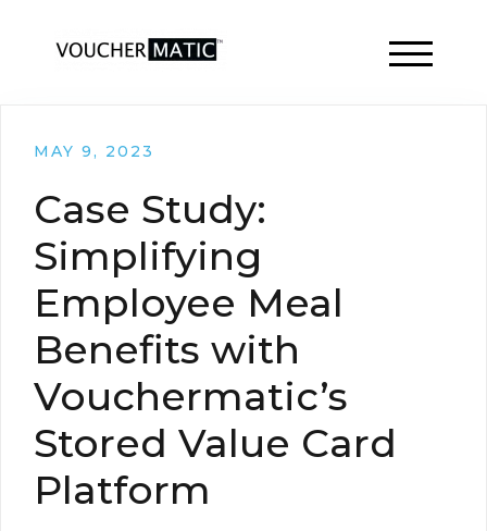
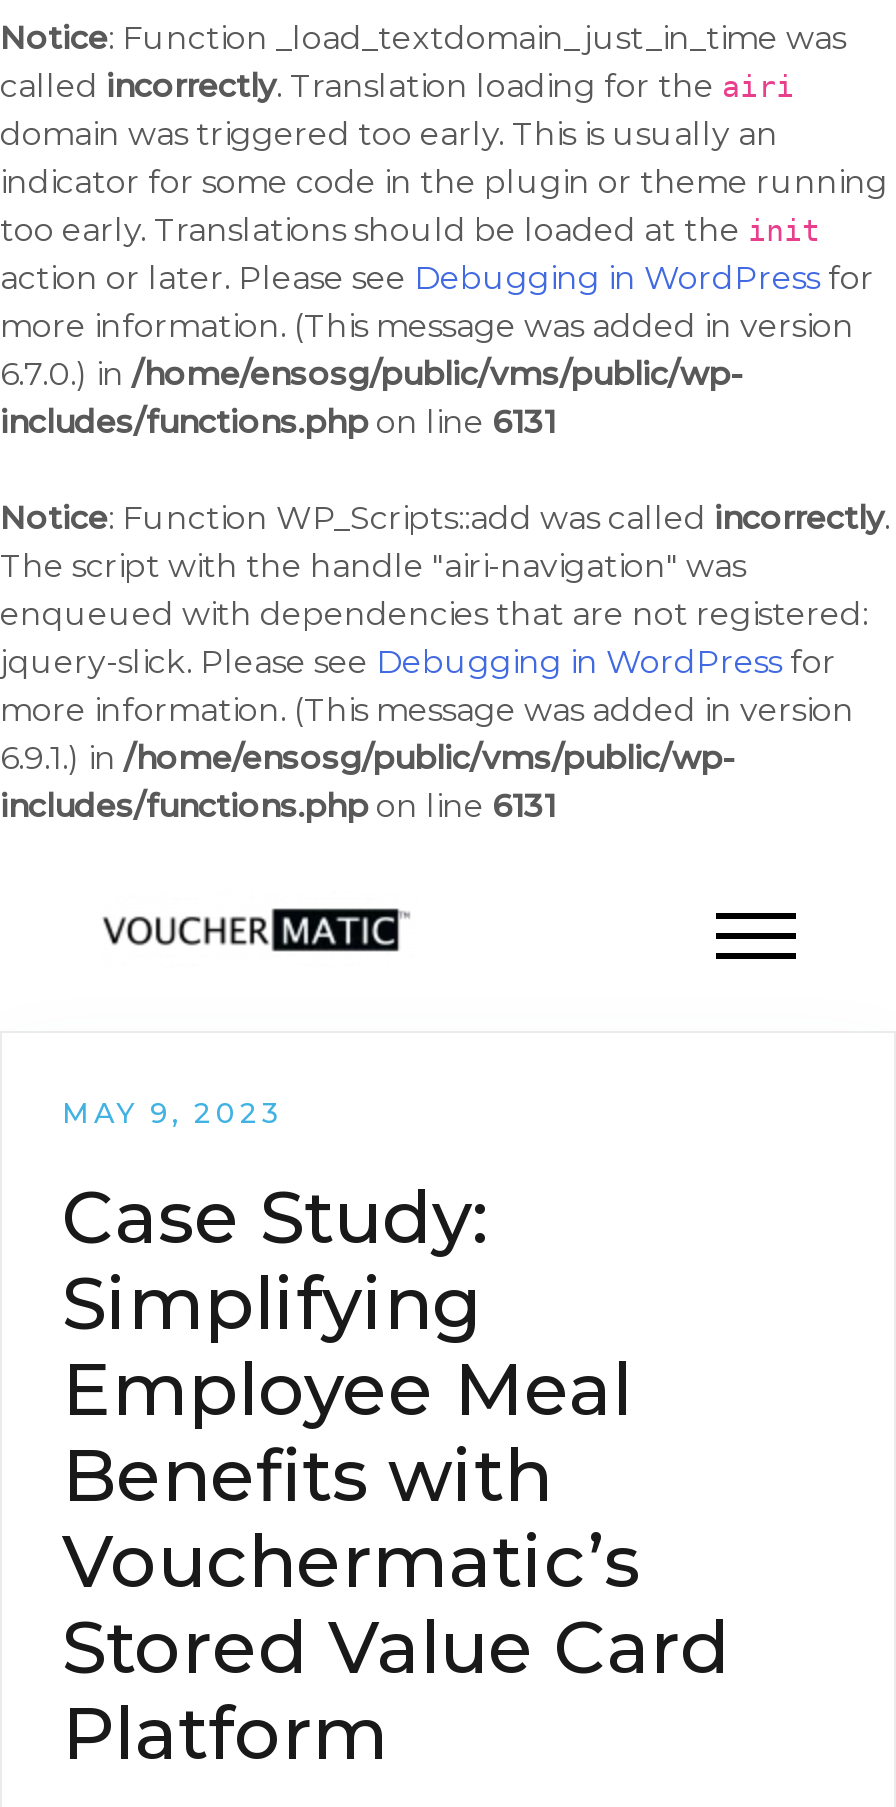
+ Notice: Function _load_textdomain_just_in_time was
+ called incorrectly. Translation loading for the airi
+ domain was triggered too early. This is usually an
+ indicator for some code in the plugin or theme running
+ too early. Translations should be loaded at the init
+ action or later. Please see Debugging in WordPress for
+ more information. (This message was added in version
+ 6.7.0.) in /home/ensosg/public/vms/public/wp-
+ includes/functions.php on line 6131
+ Notice: Function WP_Scripts::add was called incorrectly.
+ The script with the handle "airi-navigation" was
+ enqueued with dependencies that are not registered:
+ jquery-slick. Please see Debugging in WordPress for
+ more information. (This message was added in version
+ 6.9.1.) in /home/ensosg/public/vms/public/wp-
+ includes/functions.php on line 6131
